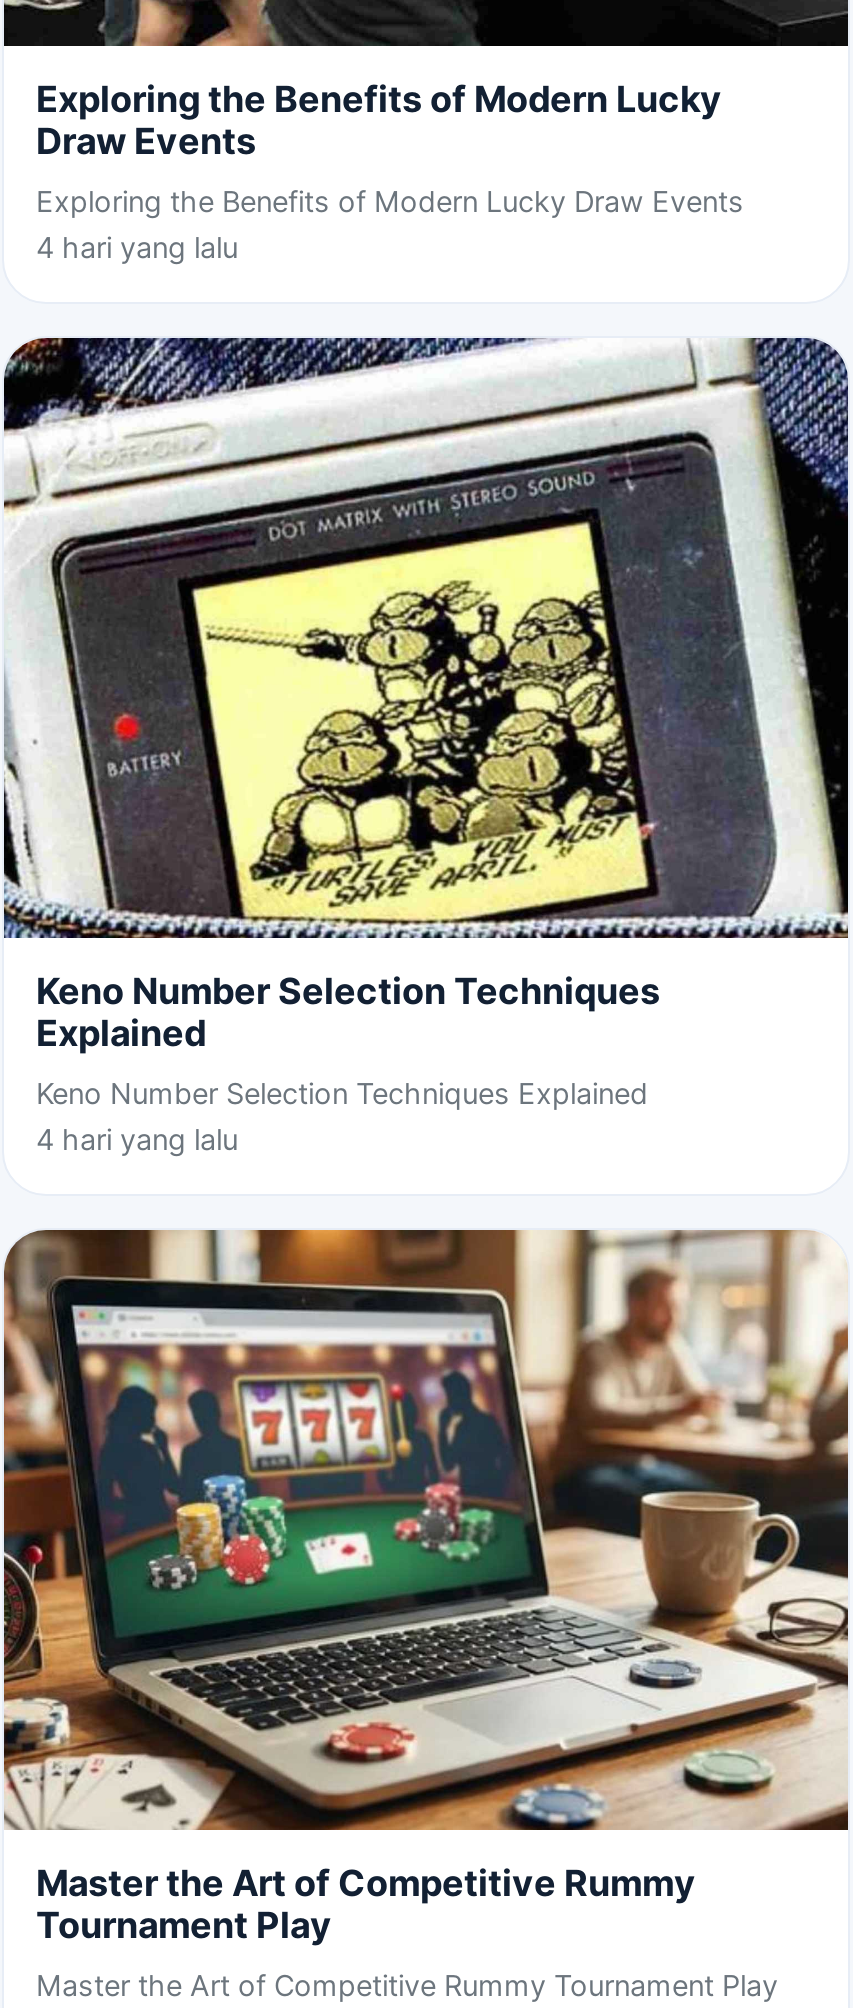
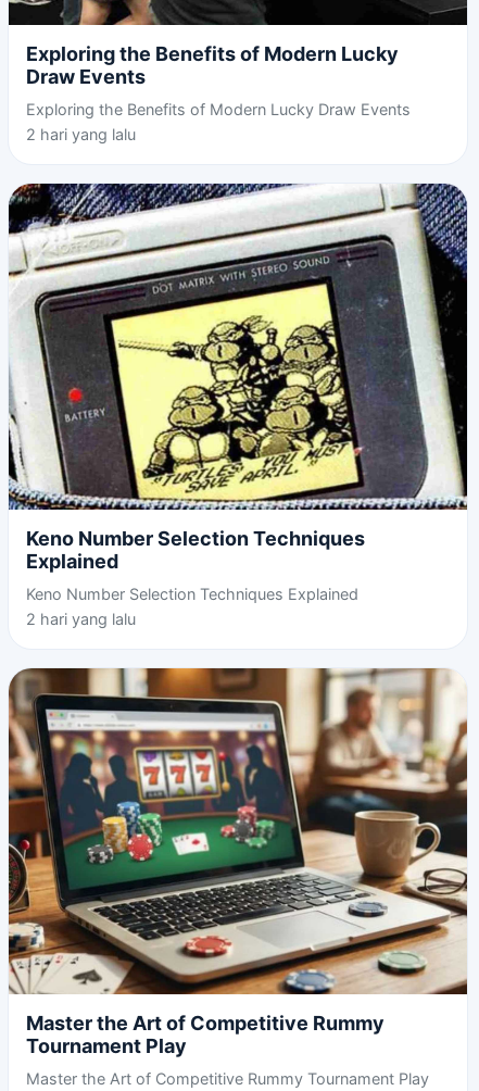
- 4 hari yang lalu
+ 2 hari yang lalu

- 4 hari yang lalu
+ 2 hari yang lalu
